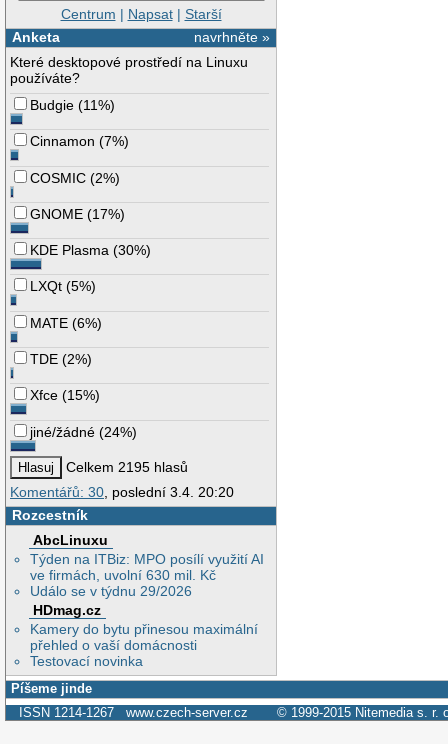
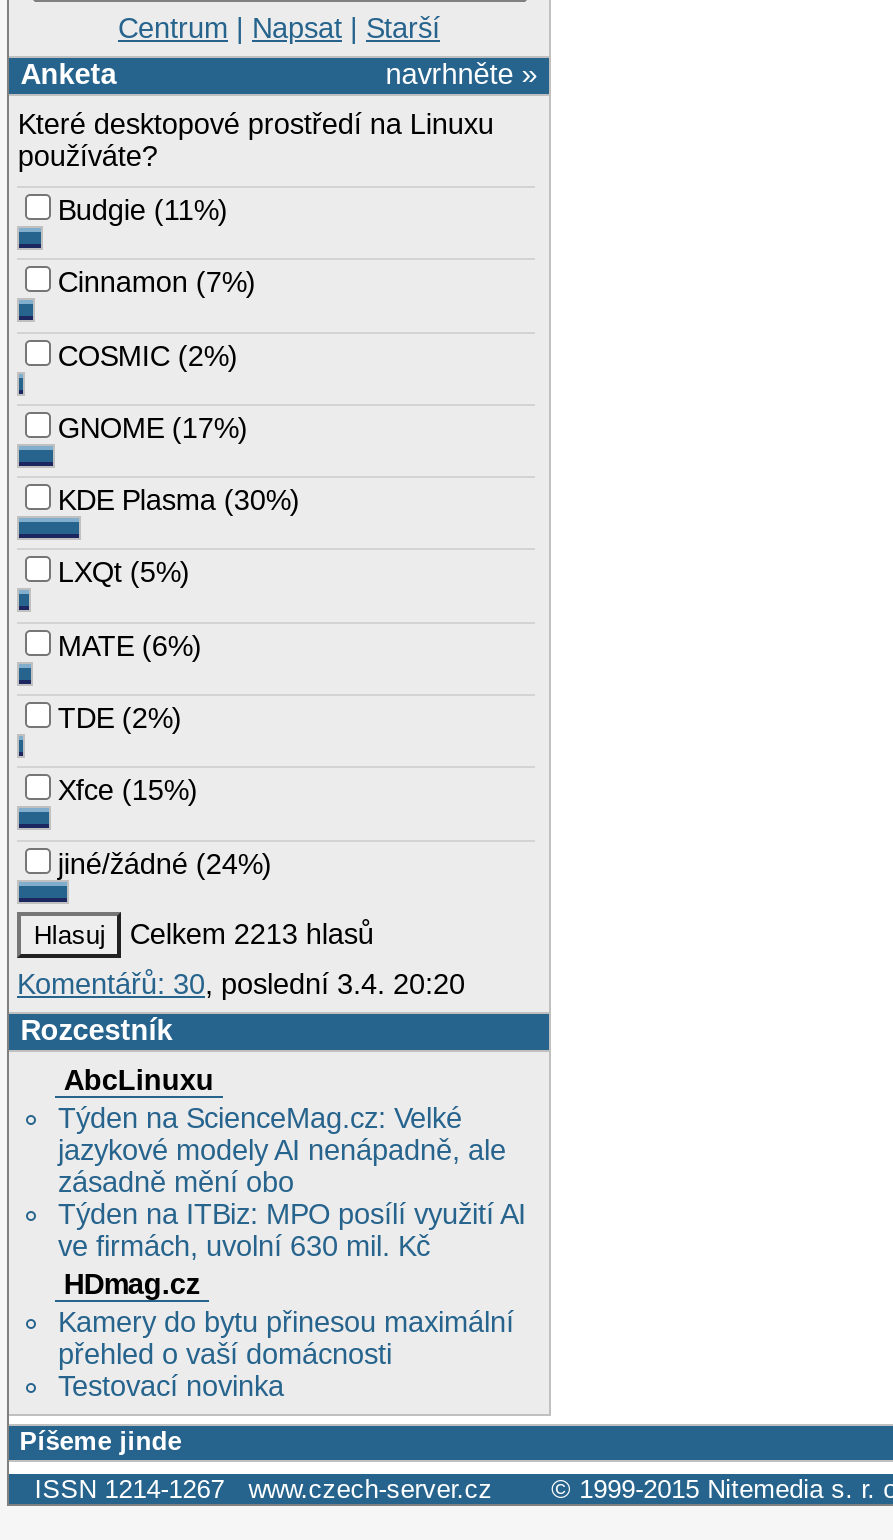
- Celkem 2195 hlasů
+ Celkem 2213 hlasů

+ Týden na ScienceMag.cz: Velké
+ jazykové modely AI nenápadně, ale
+ zásadně mění obo

moved down: Týden na ITBiz: MPO posílí využití AI | ve firmách, uvolní 630 mil. Kč

- Událo se v týdnu 29/2026
